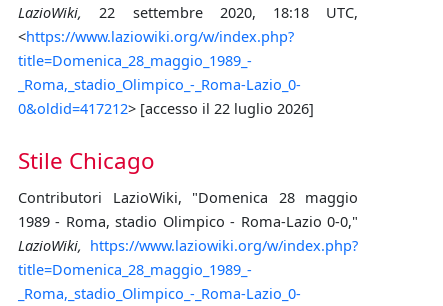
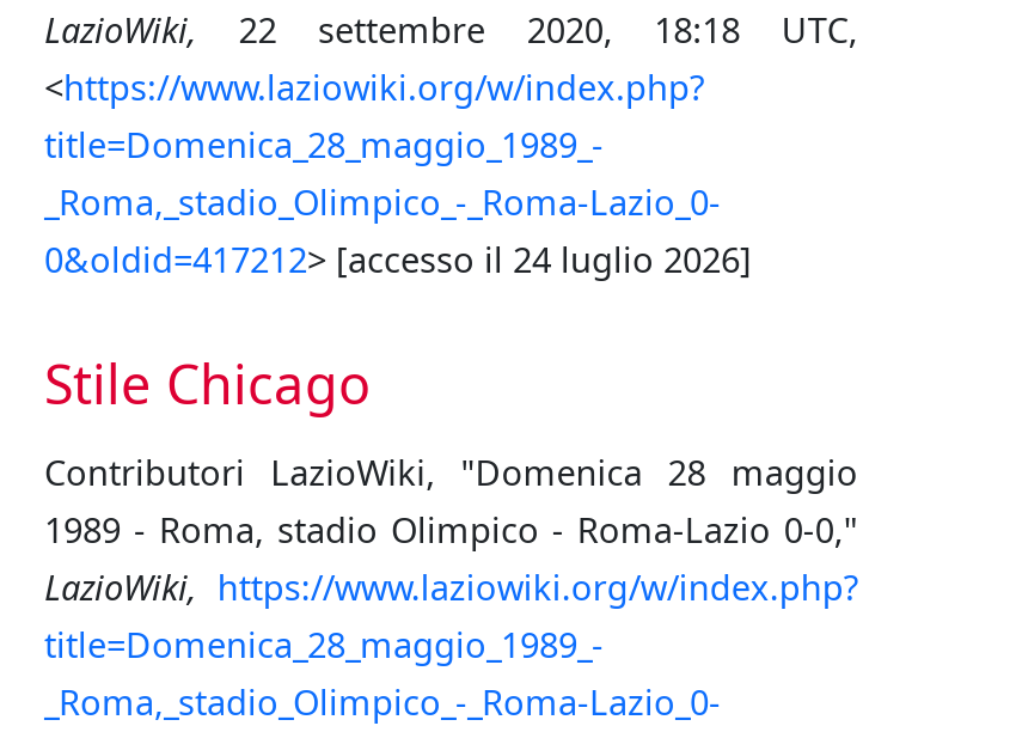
- 0&oldid=417212> [accesso il 22 luglio 2026]
+ 0&oldid=417212> [accesso il 24 luglio 2026]
